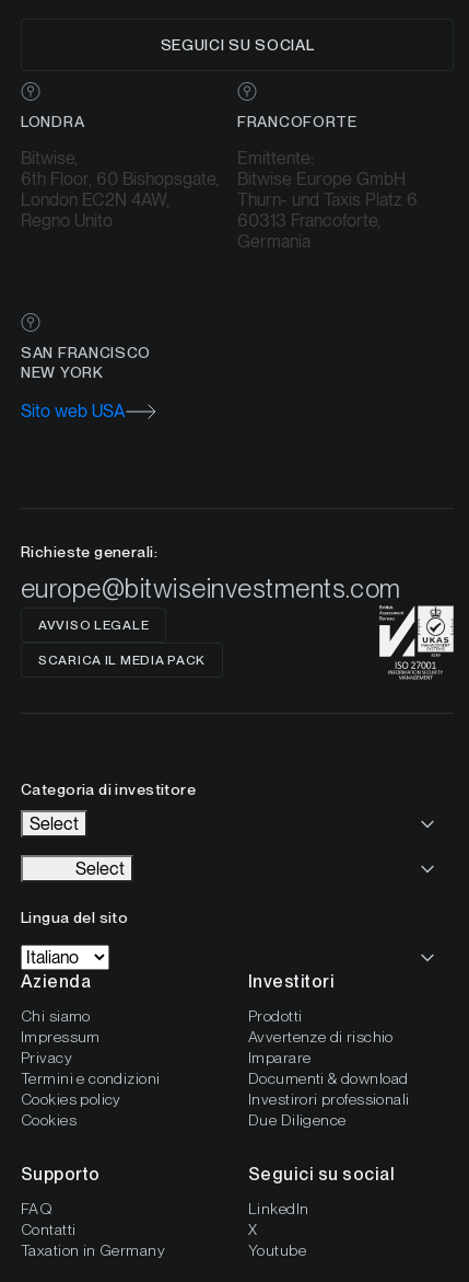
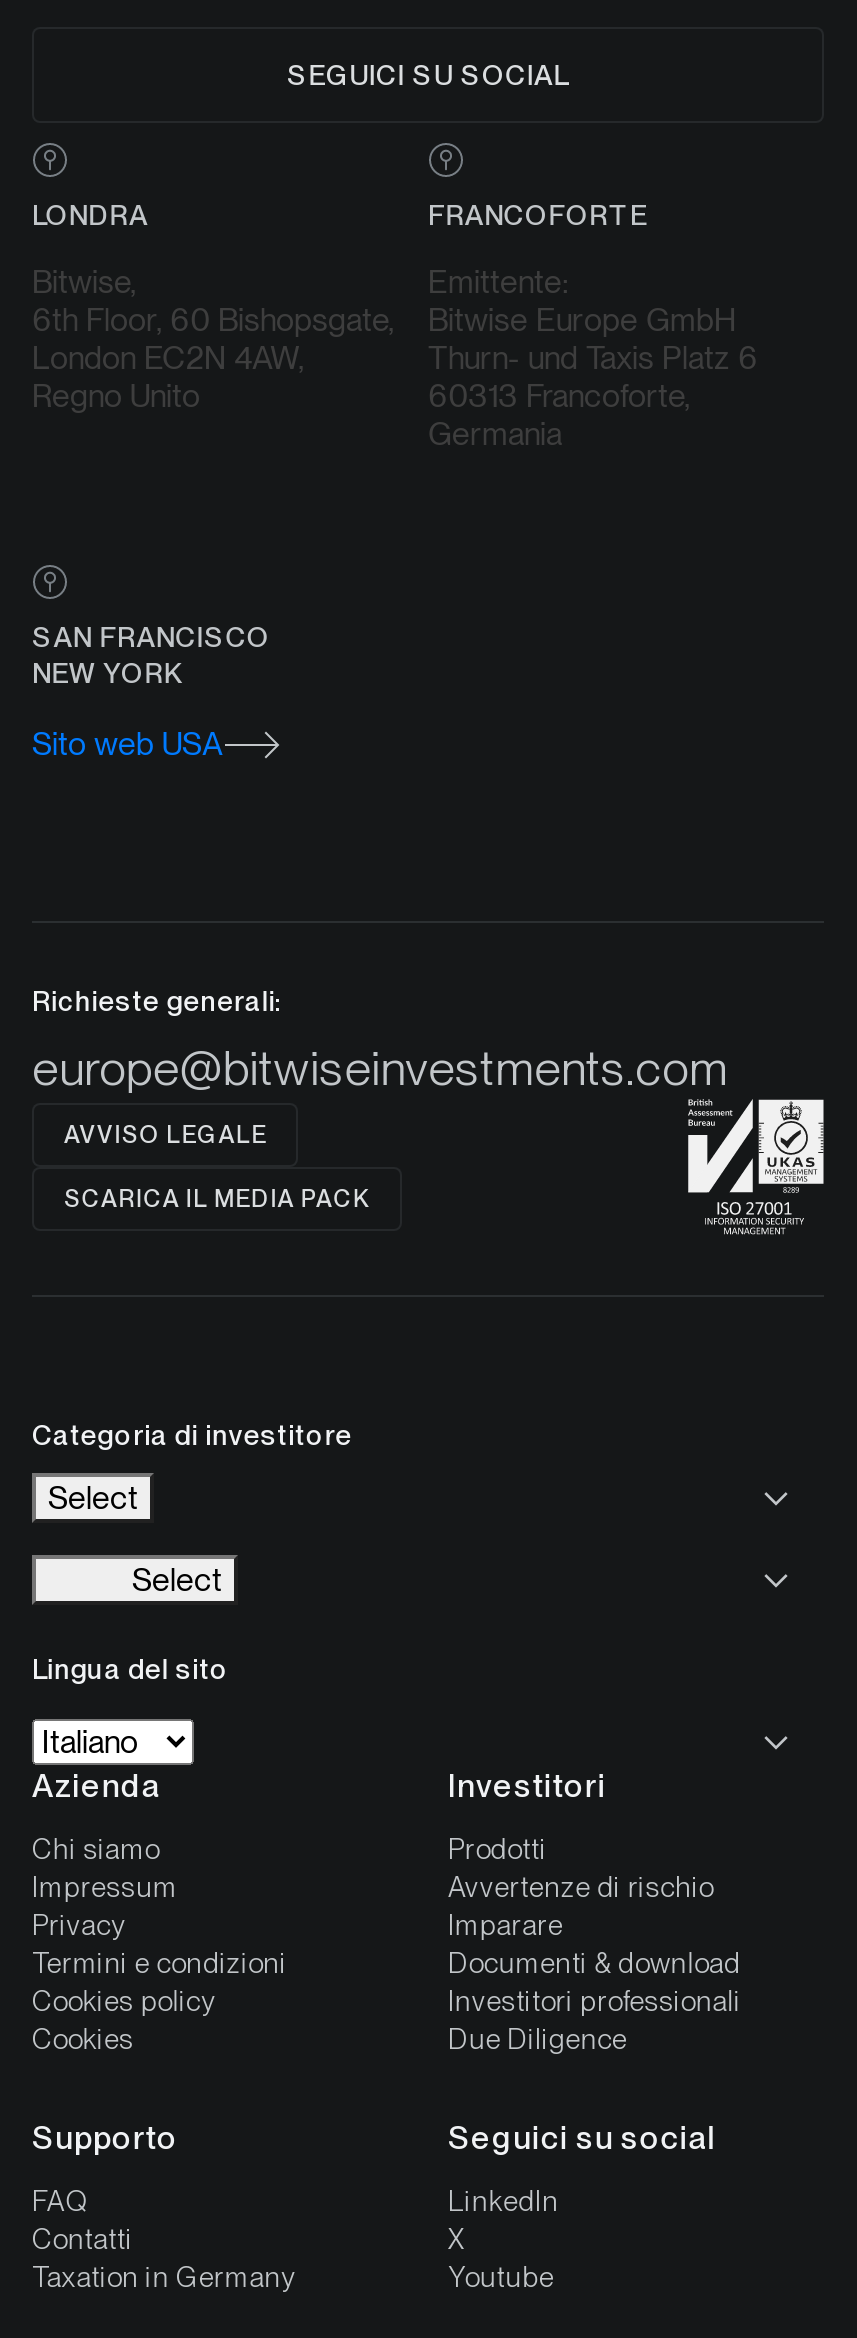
- Investirori professionali
+ Investitori professionali
